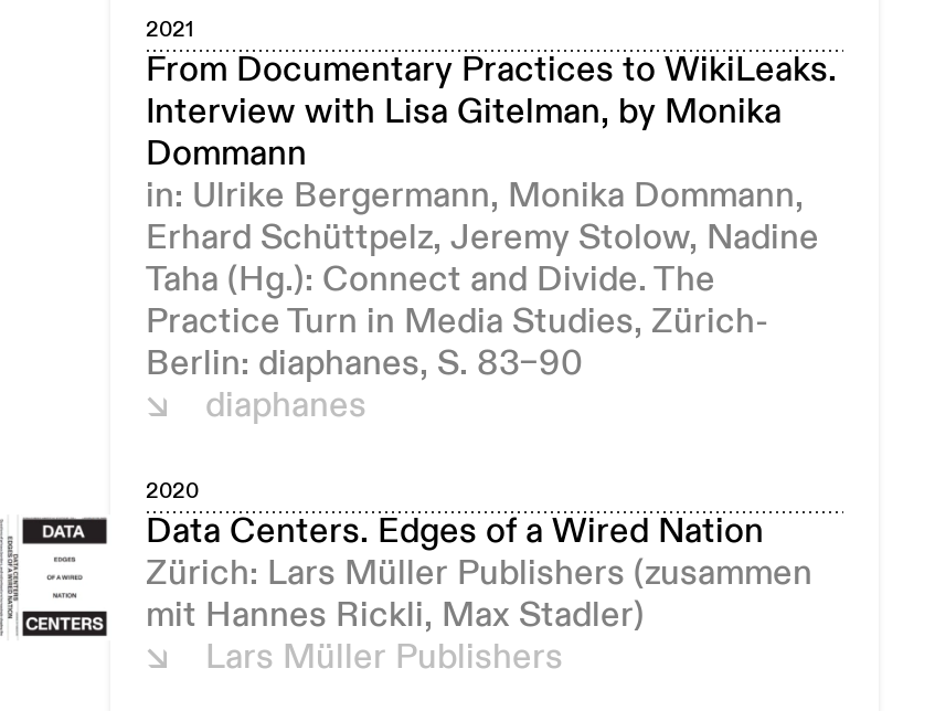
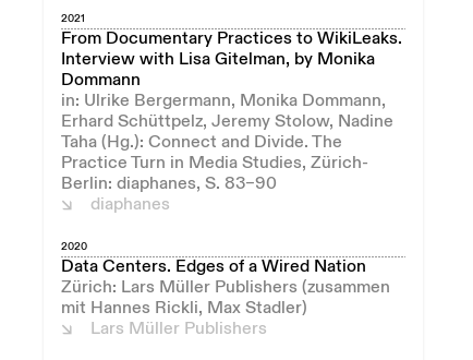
- [image]
